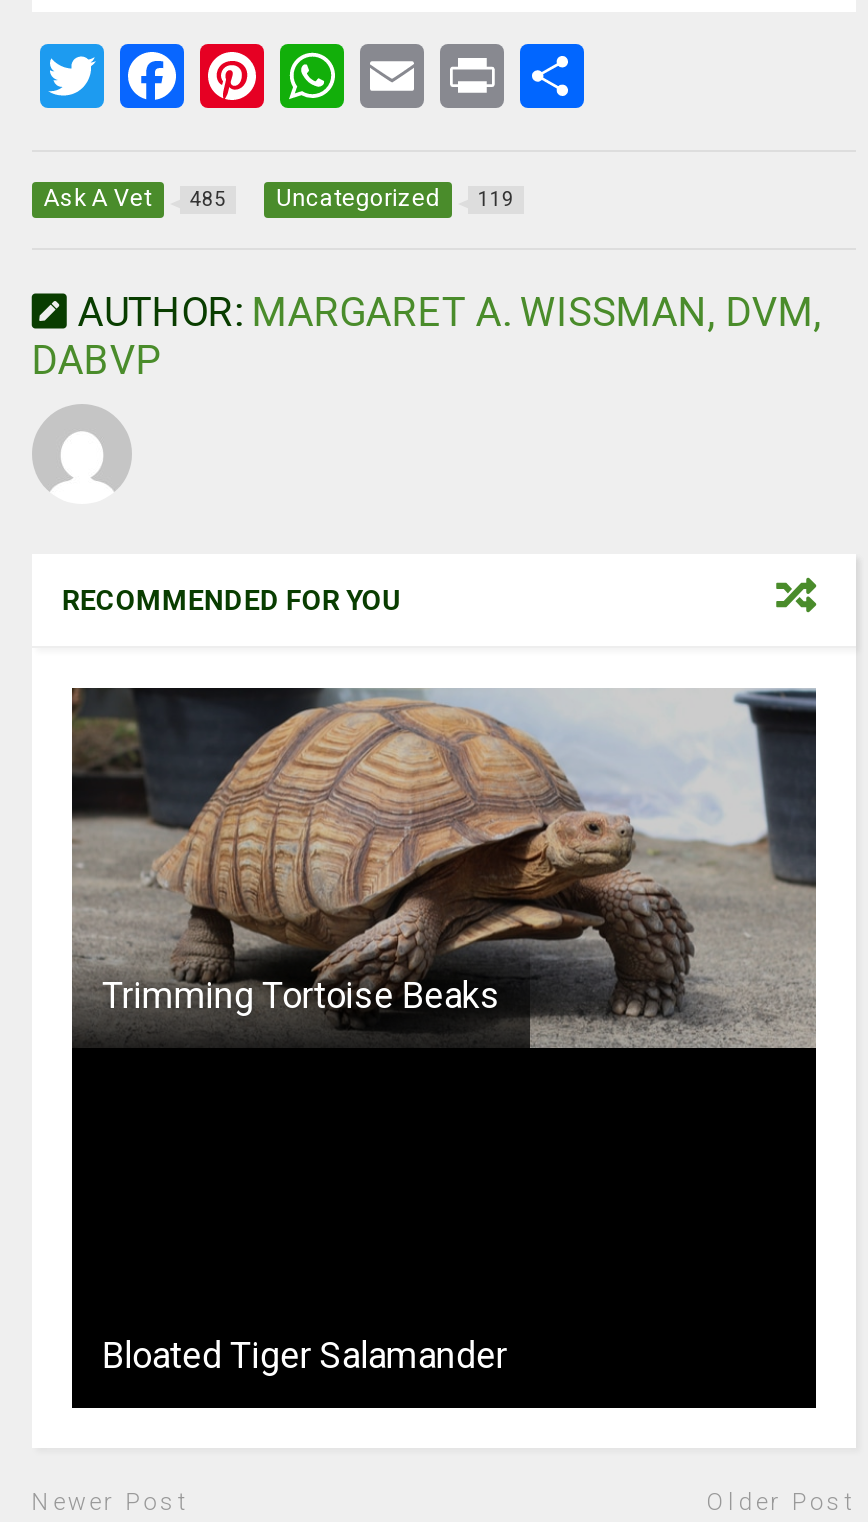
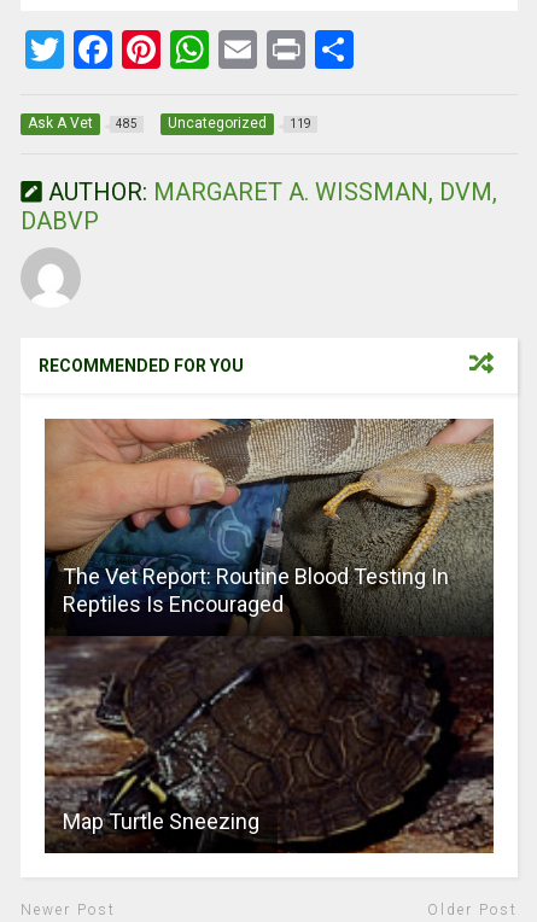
- [image]
- Trimming Tortoise Beaks
+ [image]
+ The Vet Report: Routine Blood Testing In
+ Reptiles Is Encouraged

- Bloated Tiger Salamander
+ Map Turtle Sneezing
